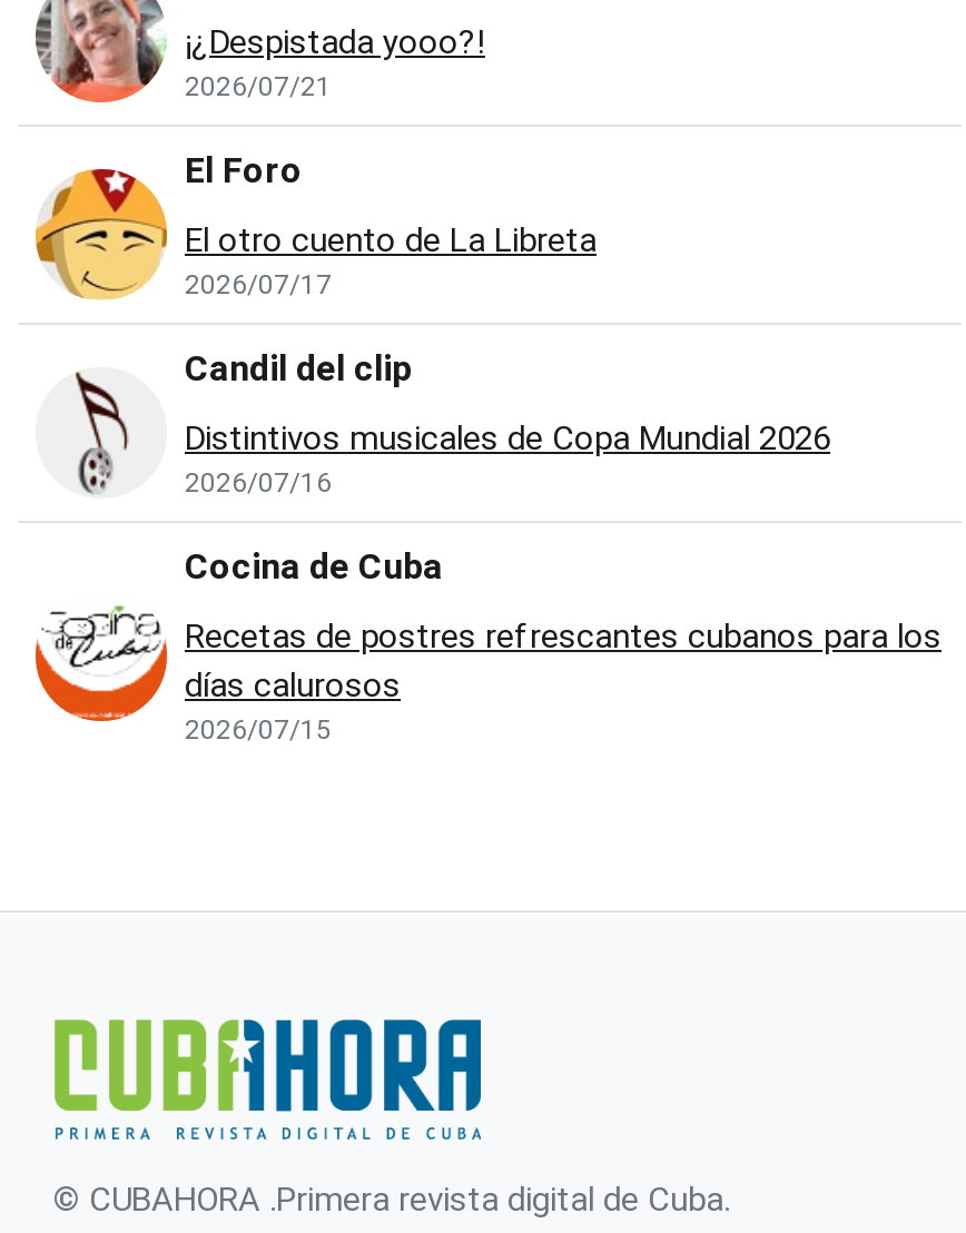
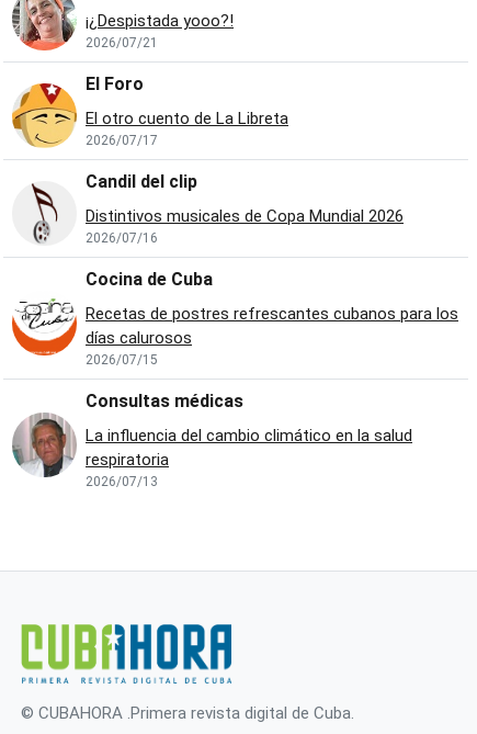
+ [image]
+ Consultas médicas
+ La influencia del cambio climático en la salud
+ respiratoria
+ 2026/07/13
